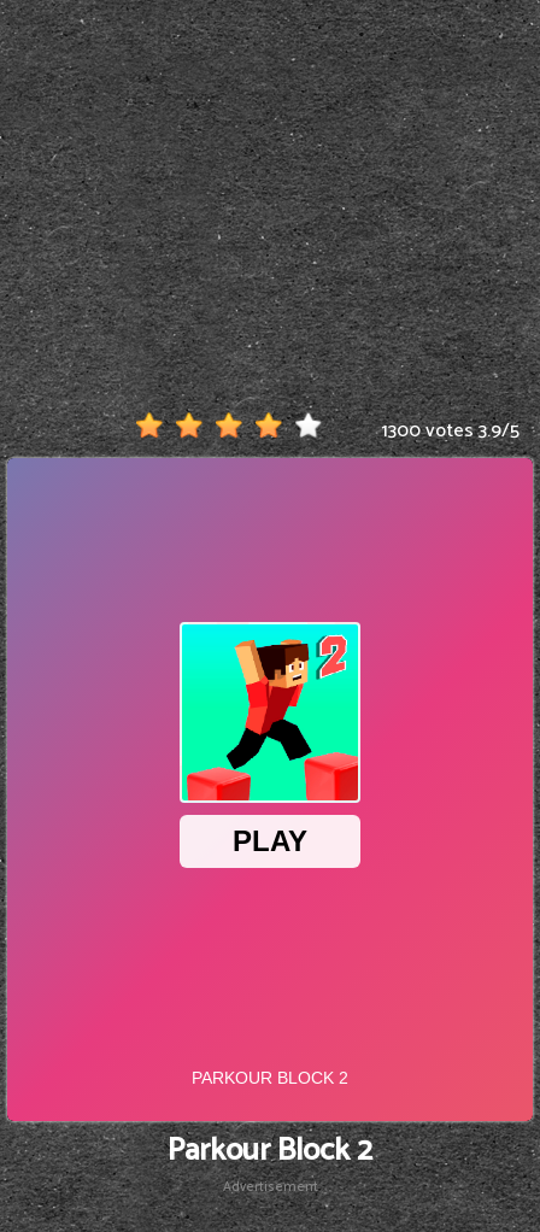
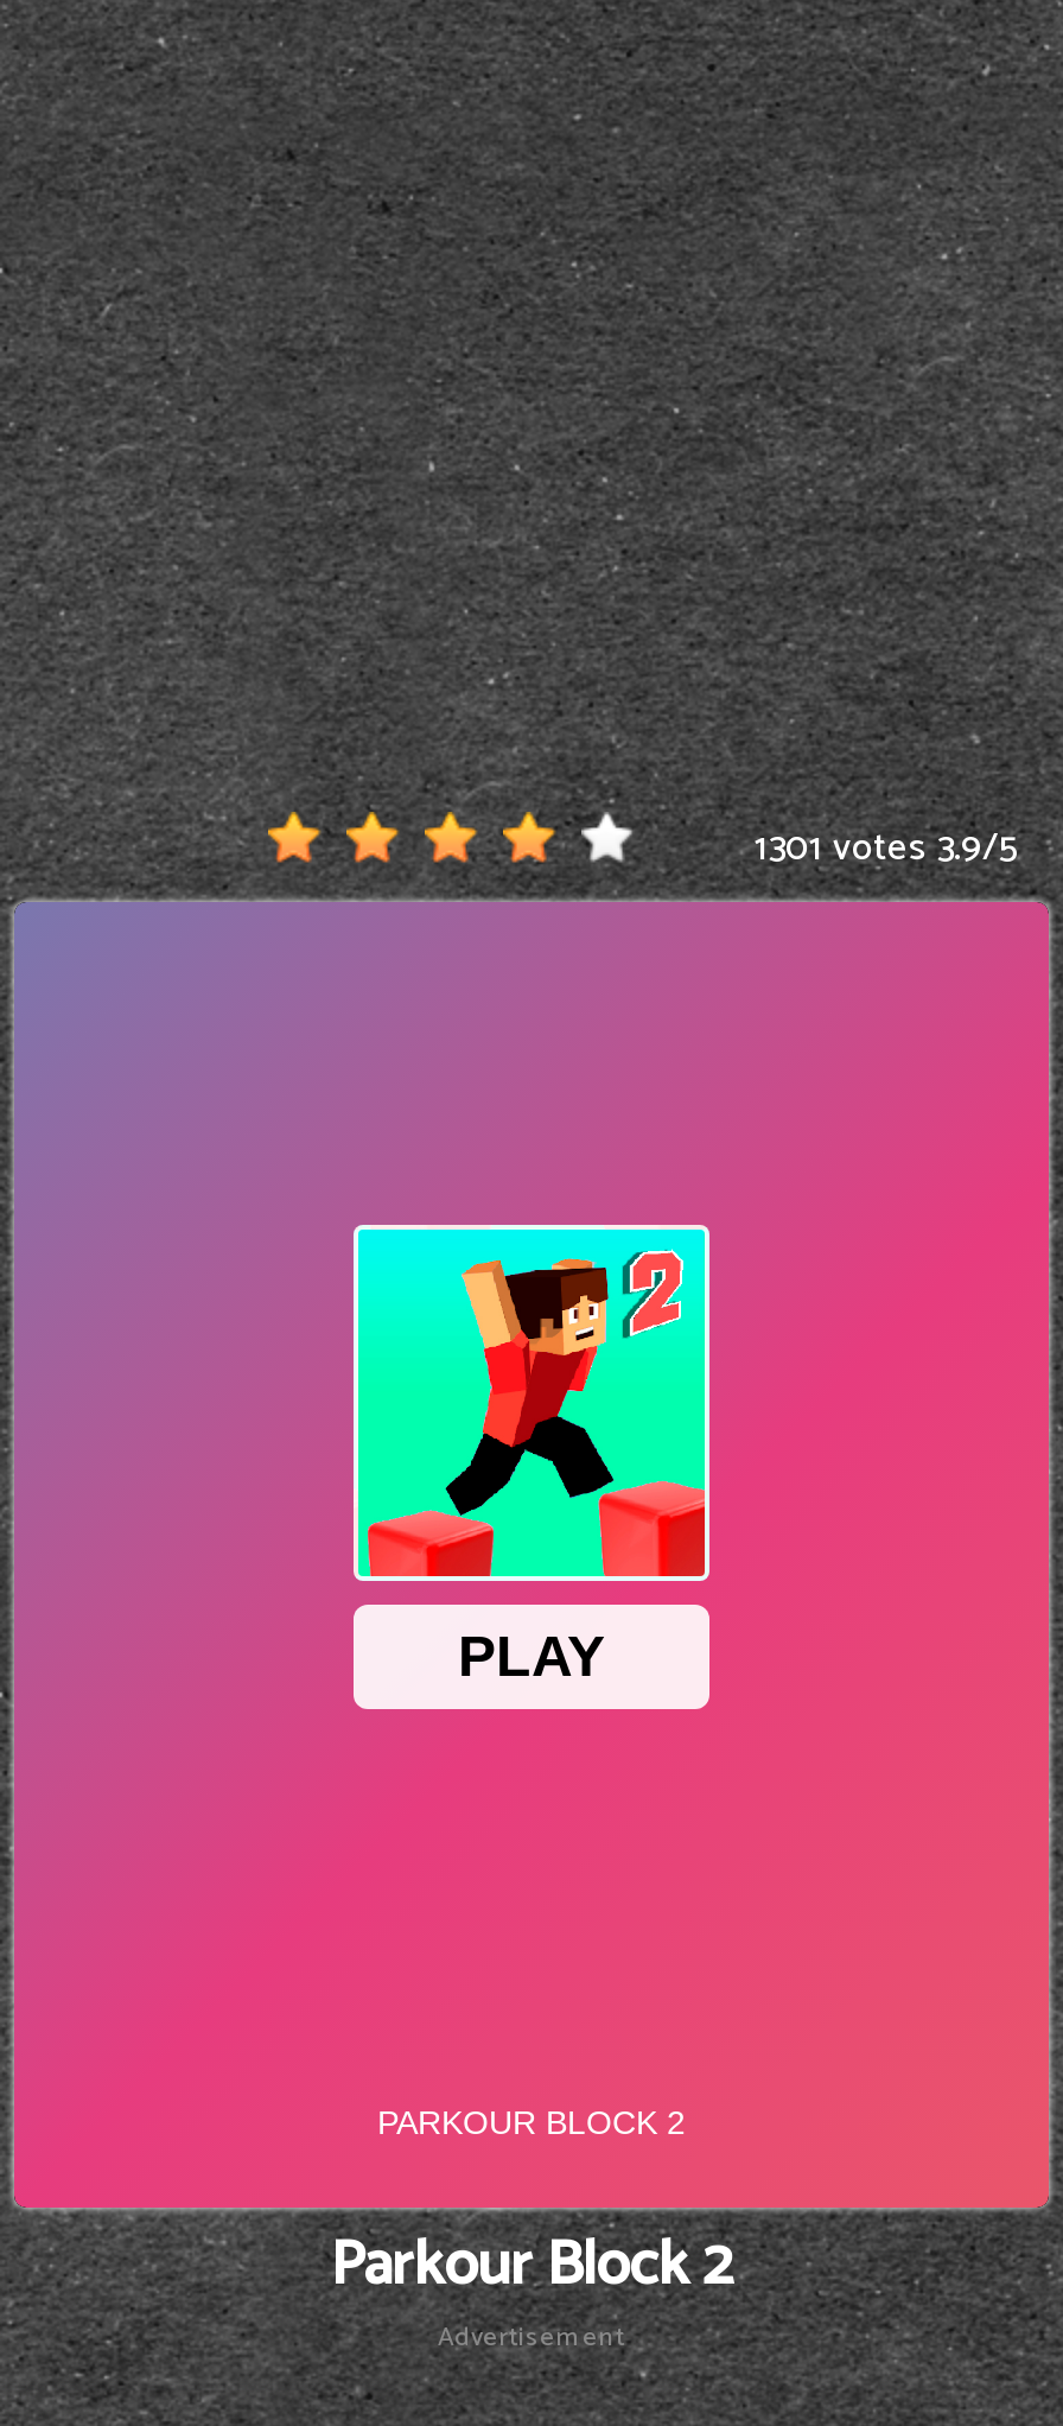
- 1300 votes 3.9/5
+ 1301 votes 3.9/5
